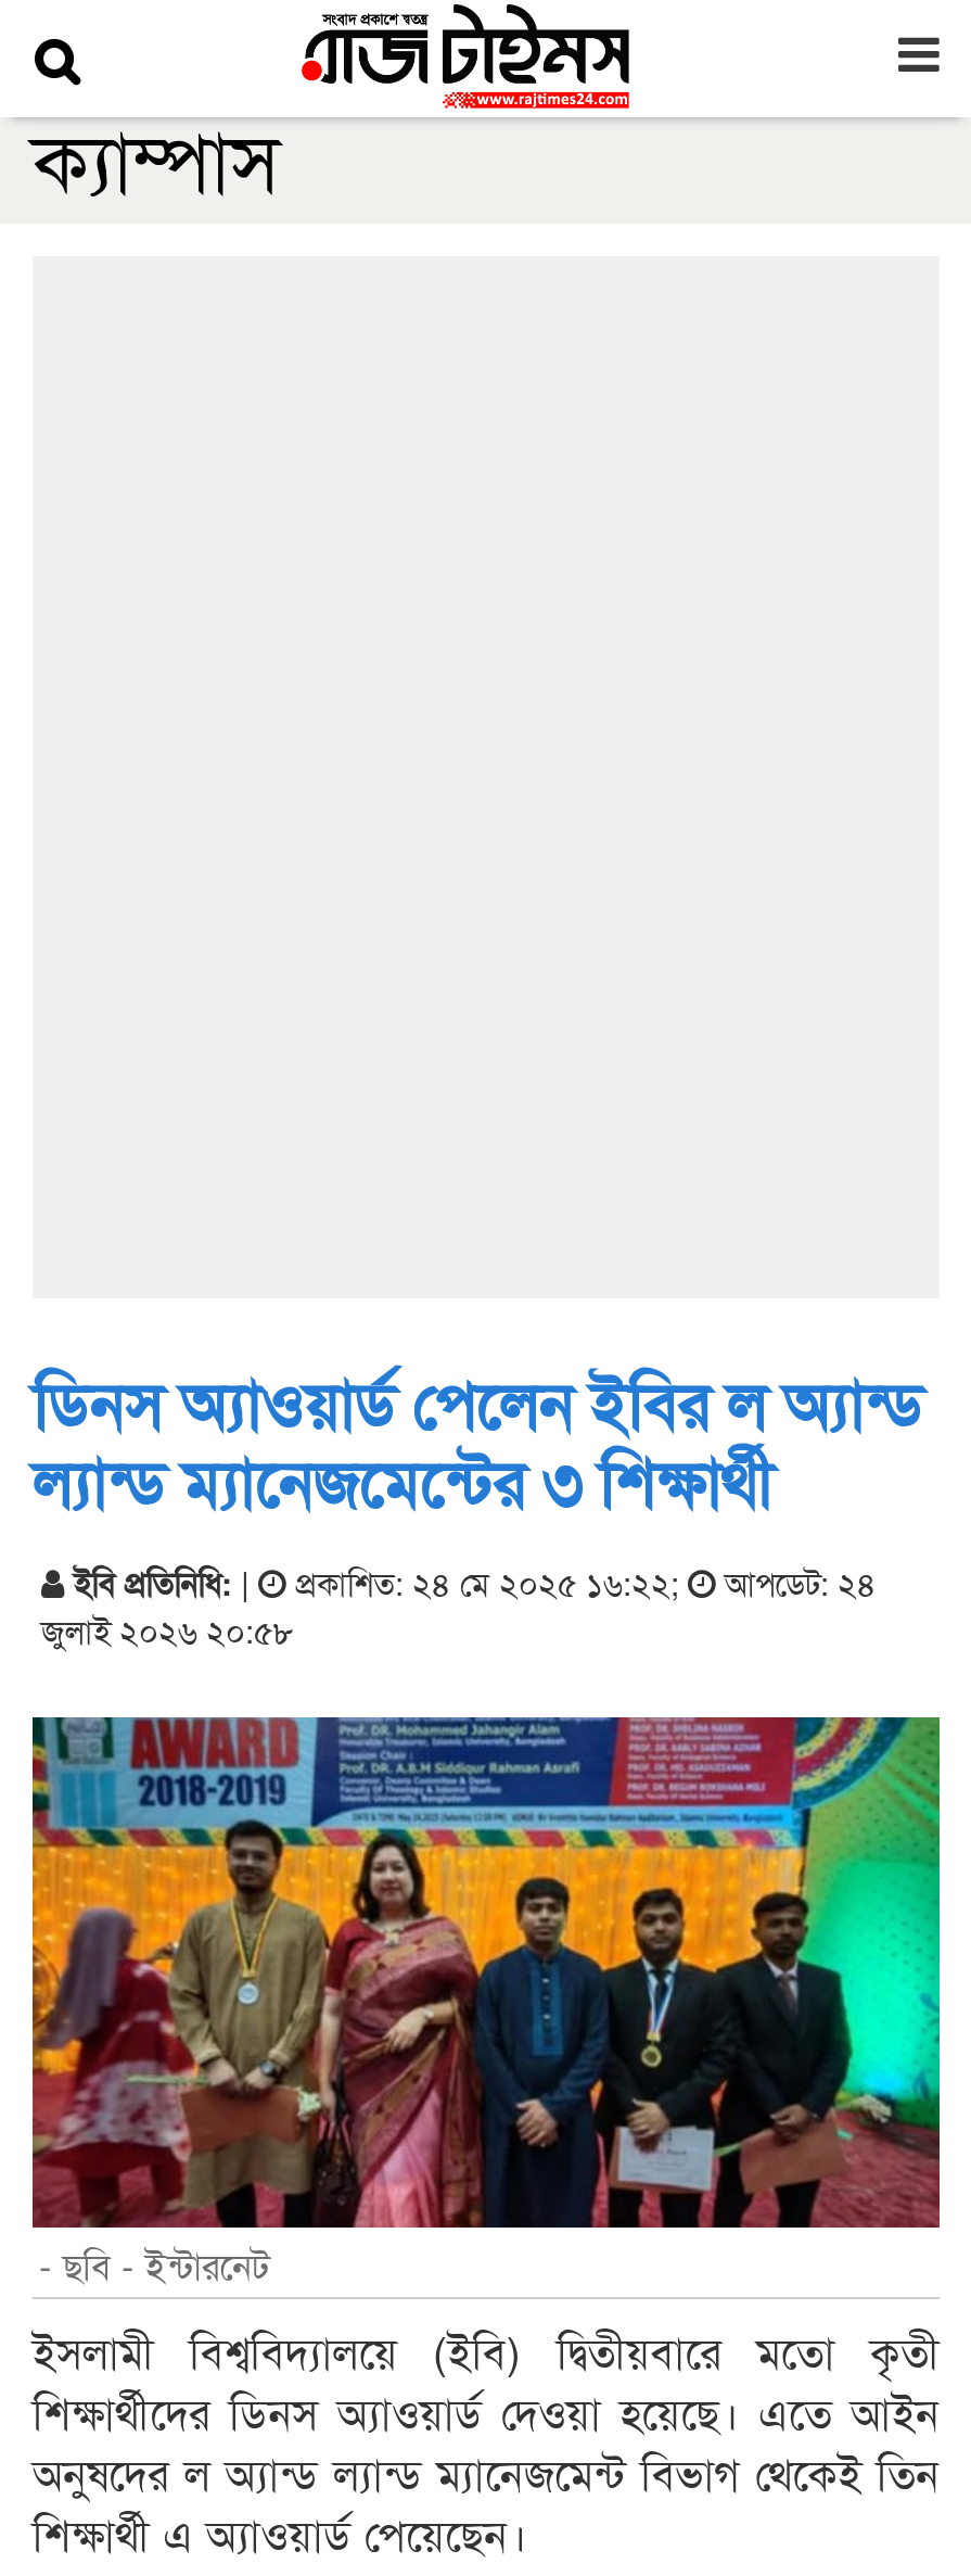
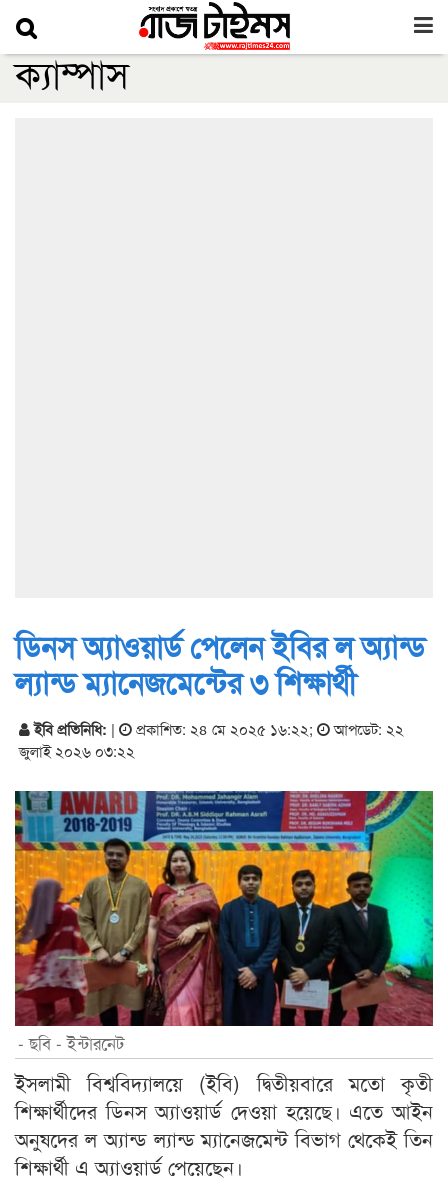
- আপডেট: ২৪
+ আপডেট: ২২

- জুলাই ২০২৬ ২০:৫৮
+ জুলাই ২০২৬ ০৩:২২
